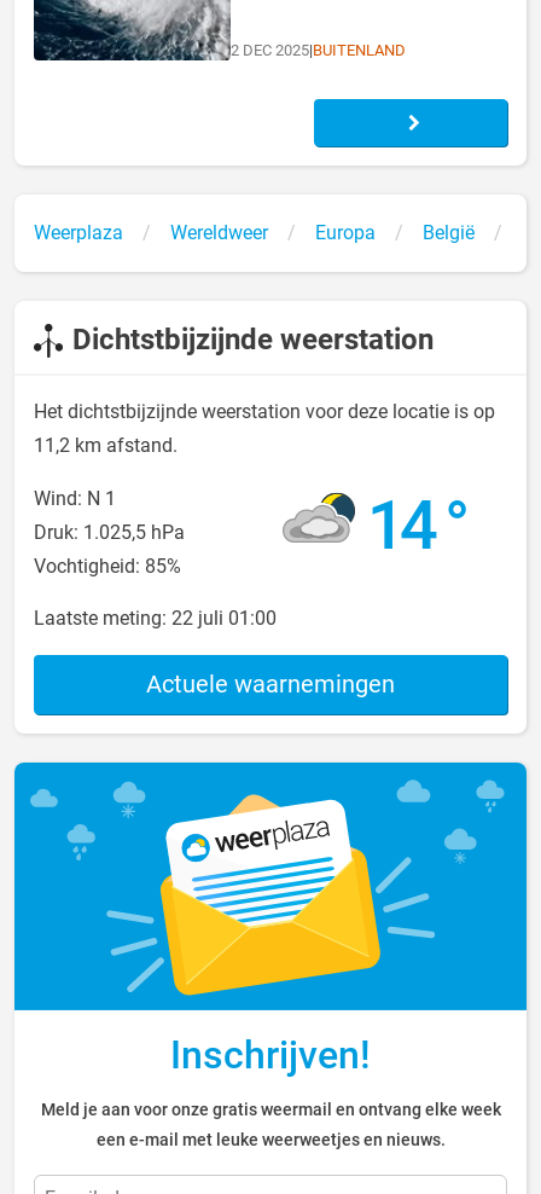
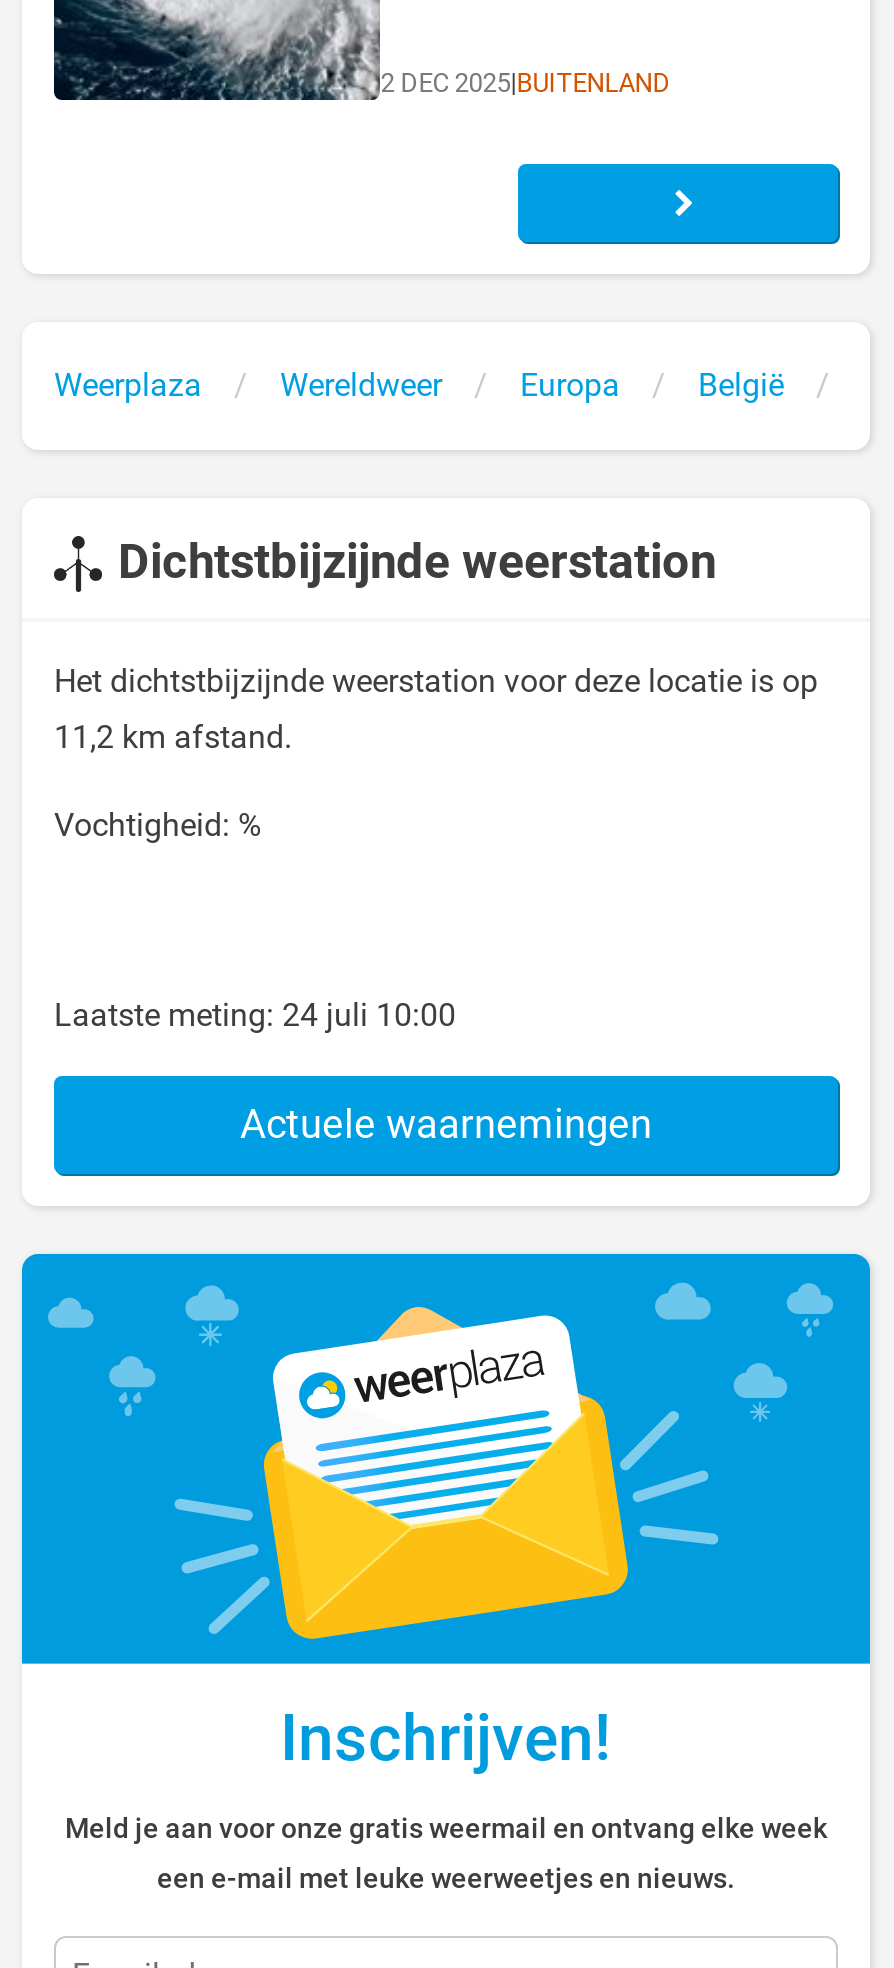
- Wind: N 1
- Druk: 1.025,5 hPa
- Vochtigheid: 85%
+ Vochtigheid: %

- 14 °
- Laatste meting: 22 juli 01:00
+ Laatste meting: 24 juli 10:00

- [image]
